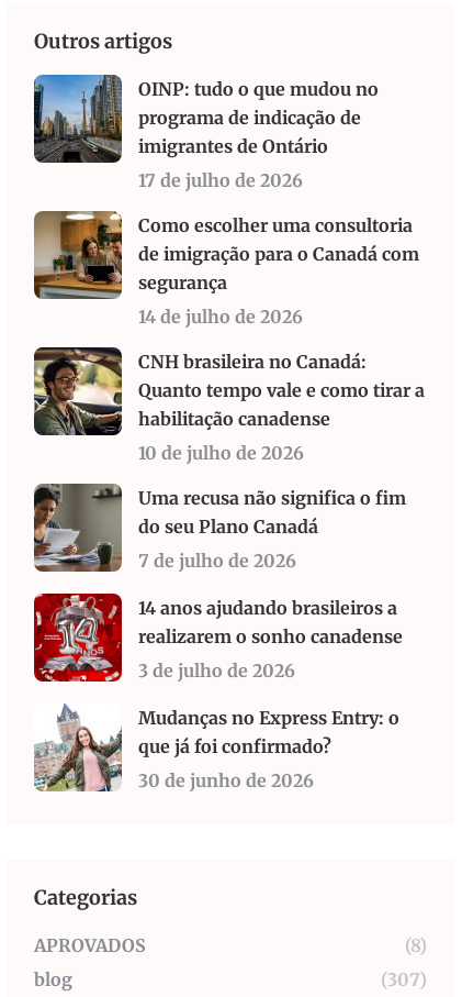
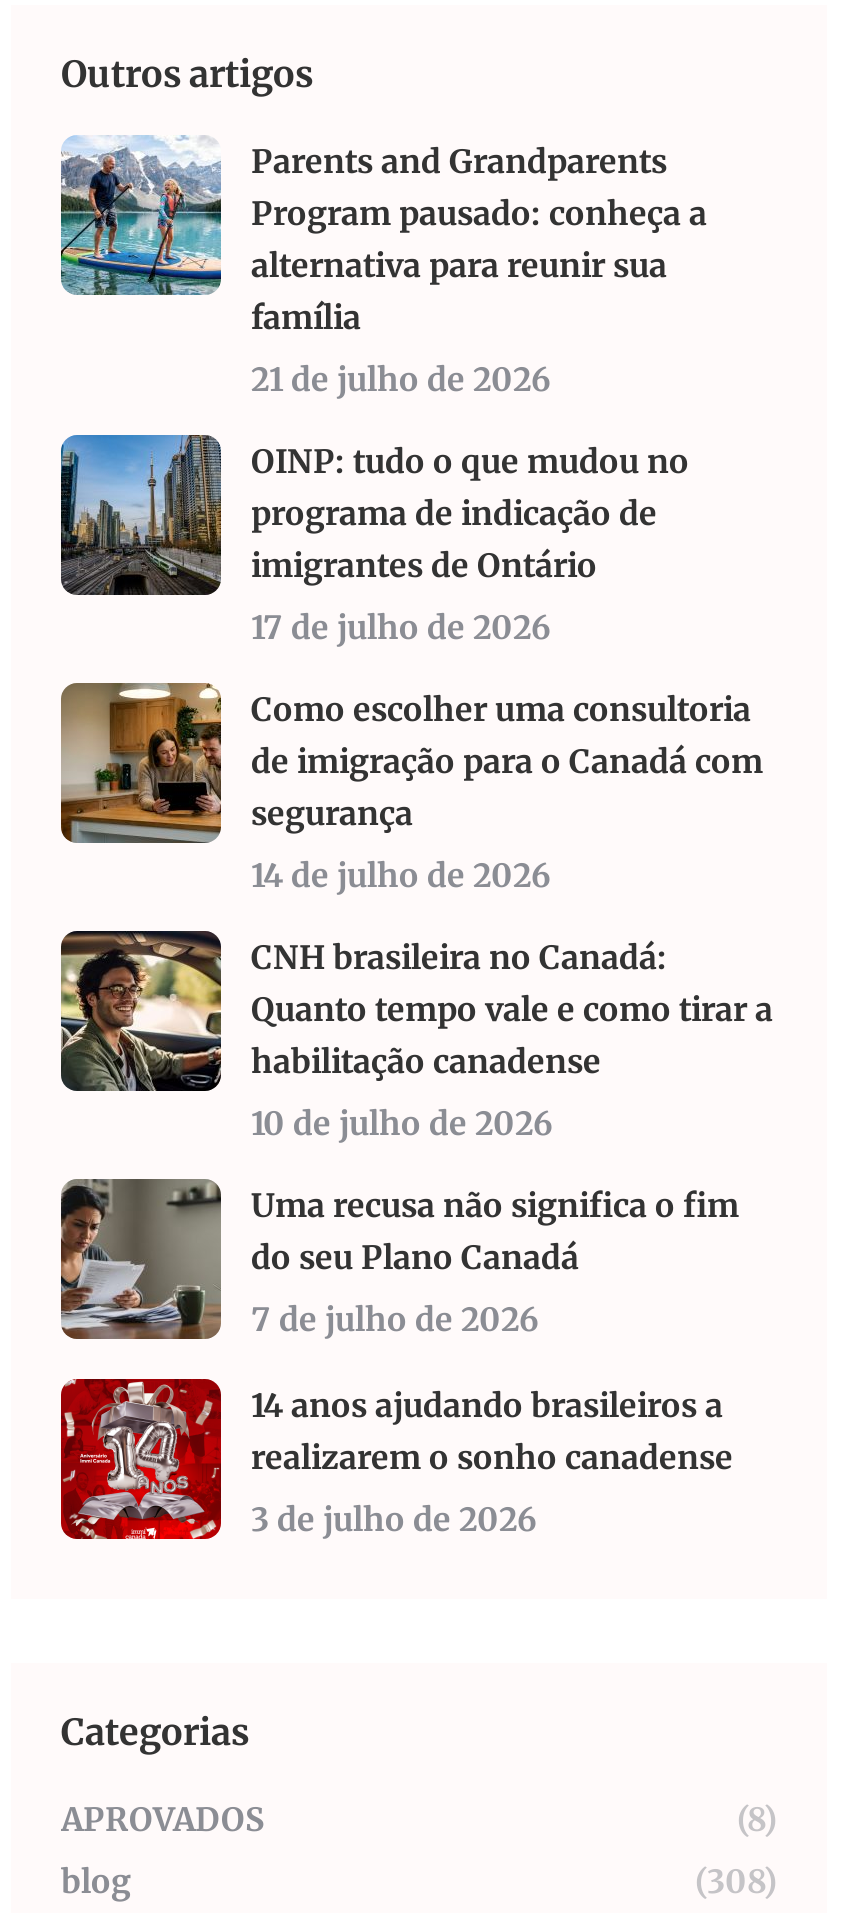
+ [image]
+ Parents and Grandparents
+ Program pausado: conheça a
+ alternativa para reunir sua
+ família
+ 21 de julho de 2026

moved down: [image] | OINP: tudo o que mudou no | programa de indicação de | ... | realizarem o sonho canadense | 3 de julho de 2026

- [image]
- Mudanças no Express Entry: o
- que já foi confirmado?
- 30 de junho de 2026

- (307)
+ (308)
